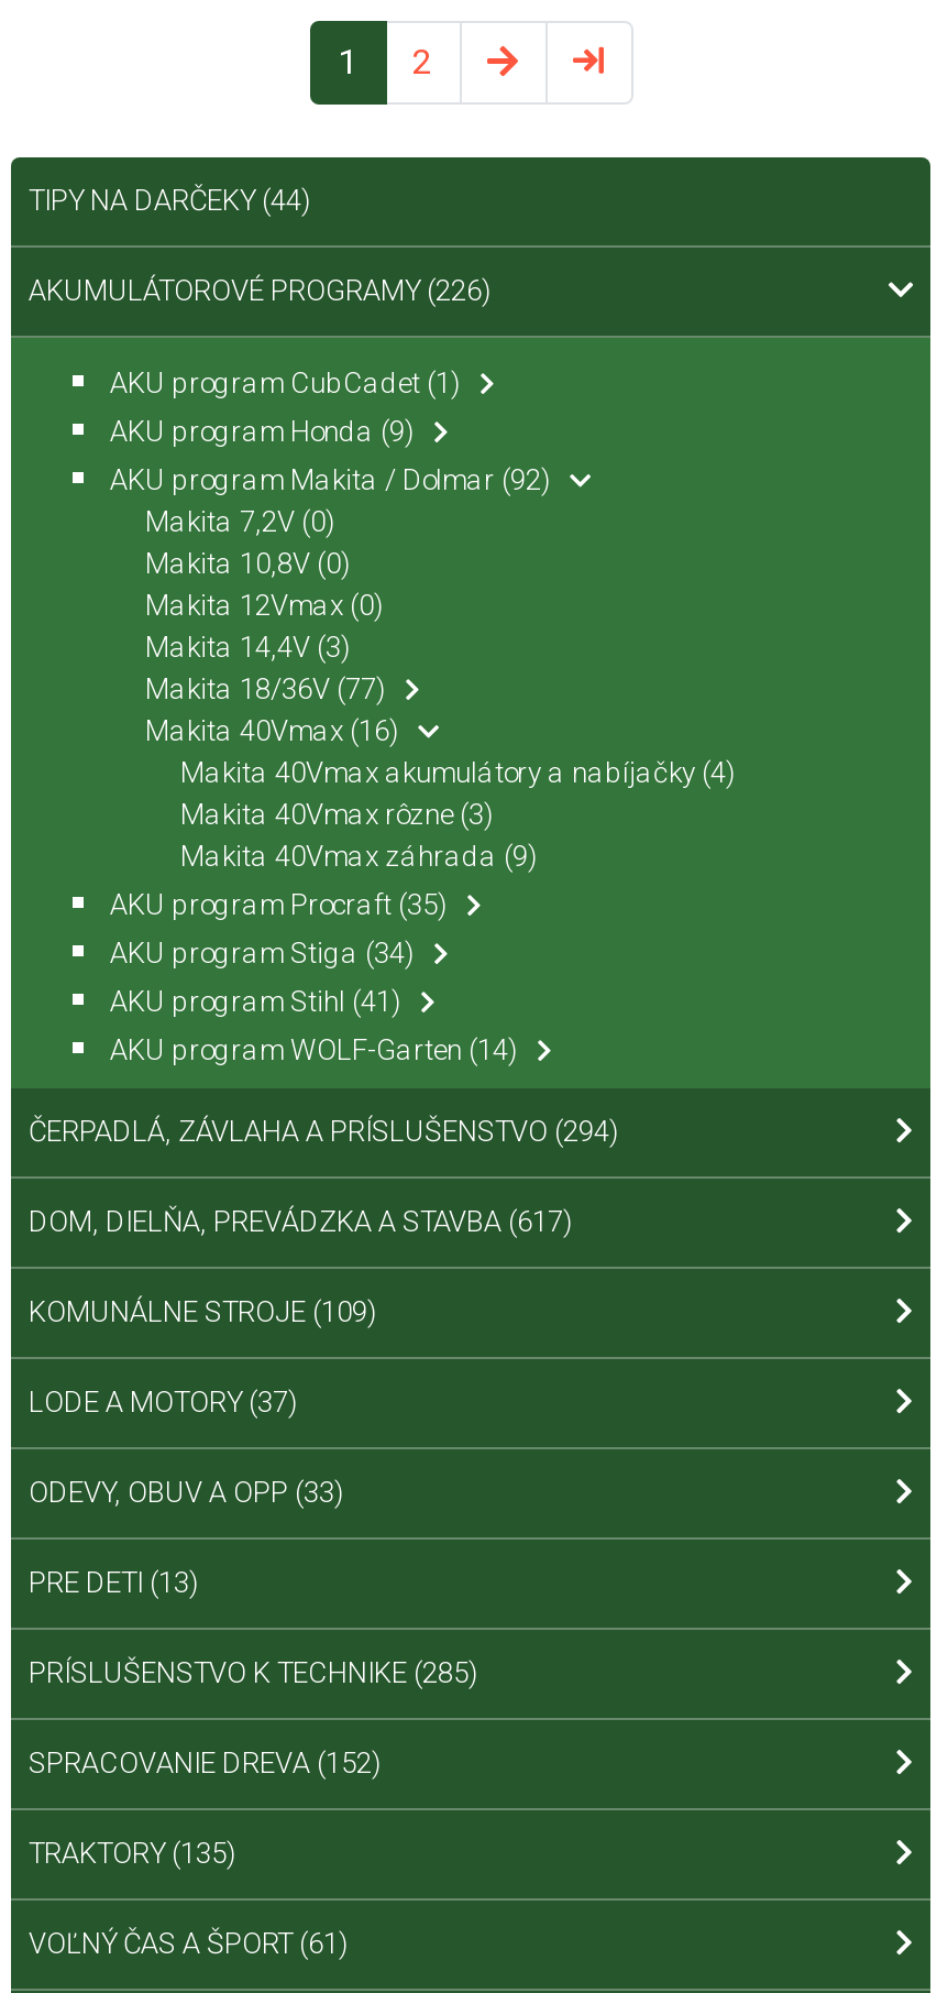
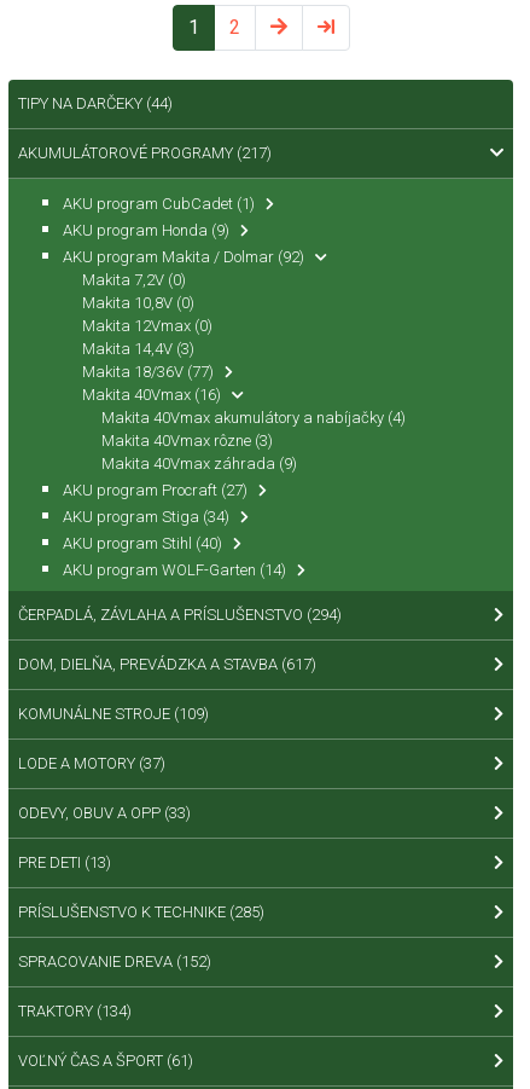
- AKUMULÁTOROVÉ PROGRAMY (226)
+ AKUMULÁTOROVÉ PROGRAMY (217)

- AKU program Procraft (35)
+ AKU program Procraft (27)

- AKU program Stihl (41)
+ AKU program Stihl (40)

- TRAKTORY (135)
+ TRAKTORY (134)
